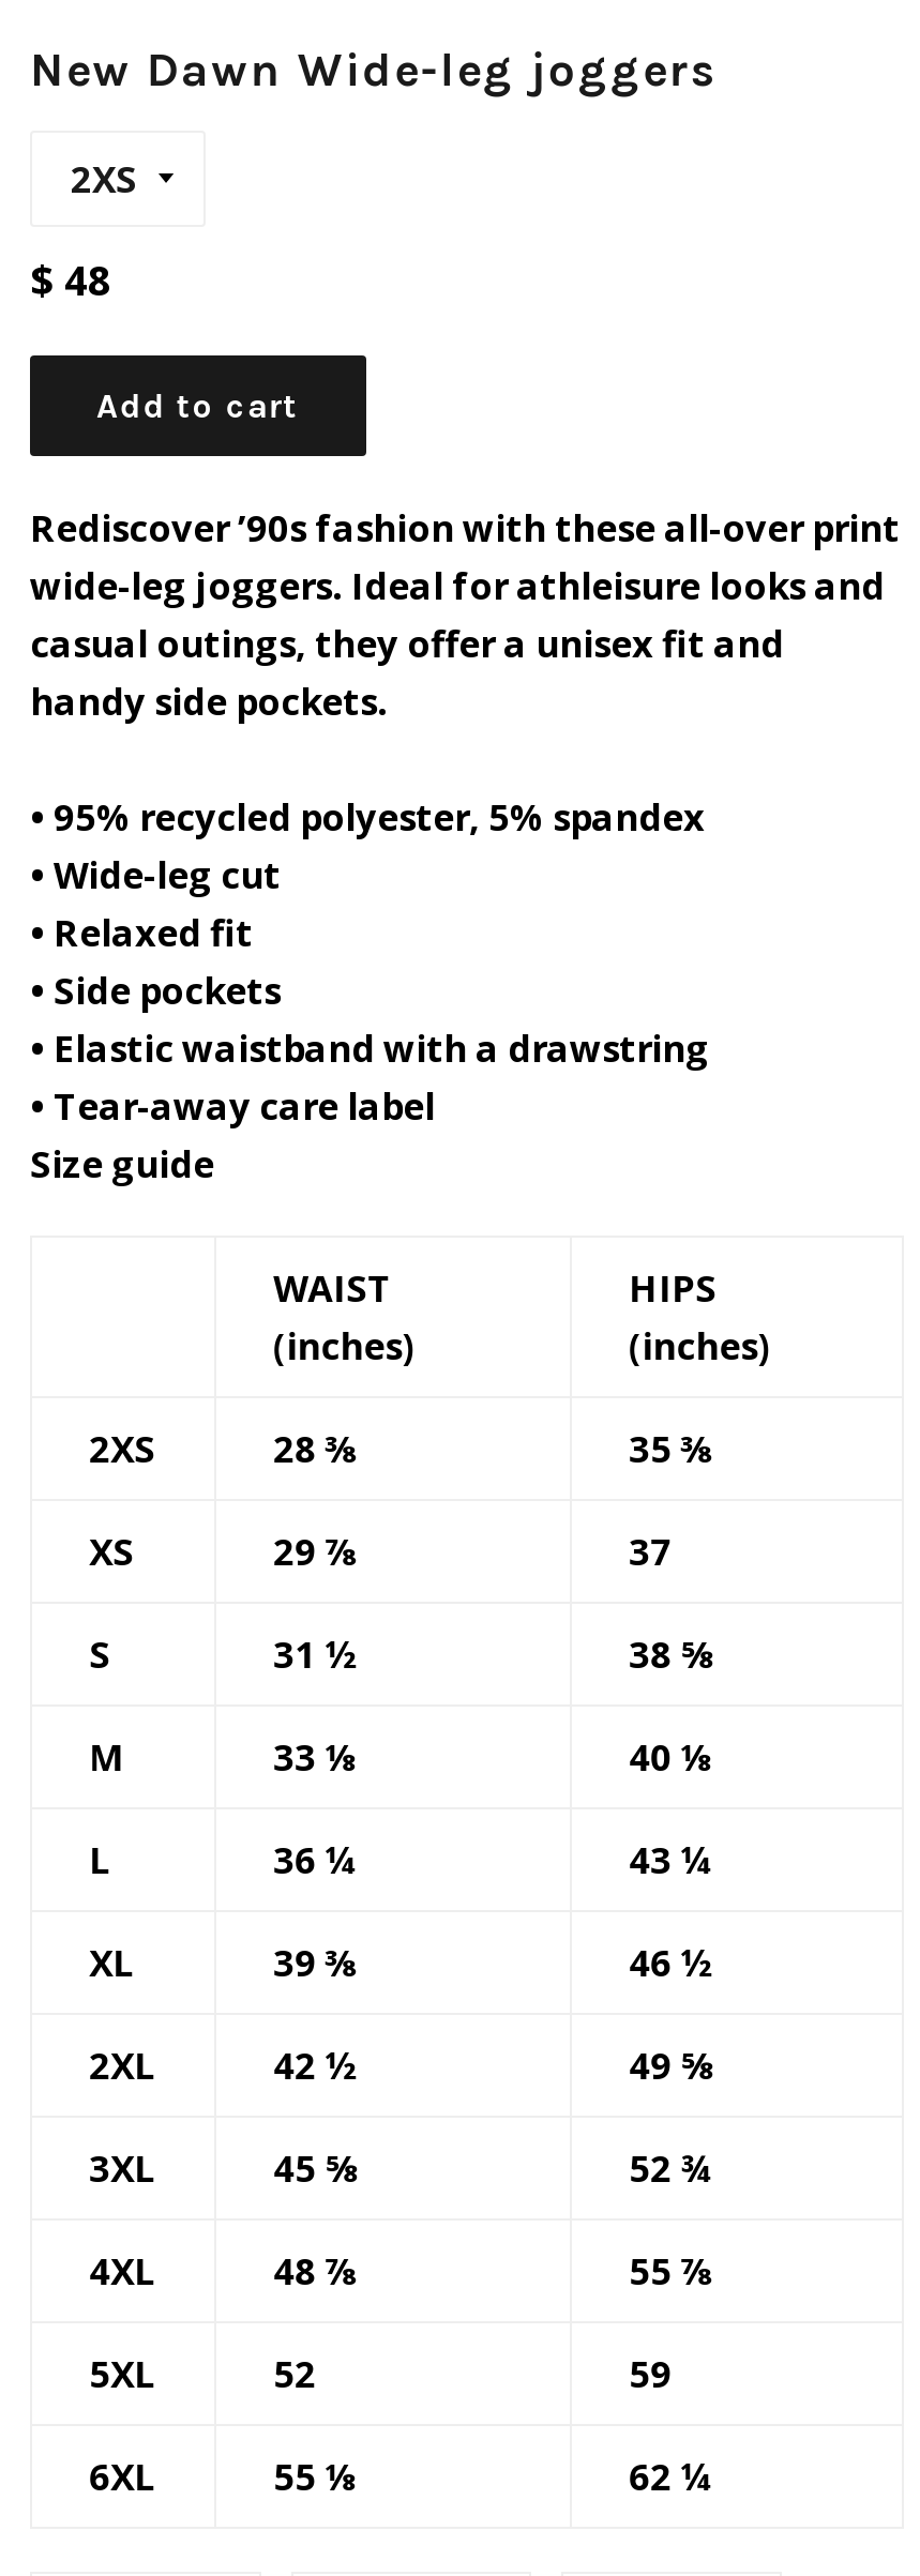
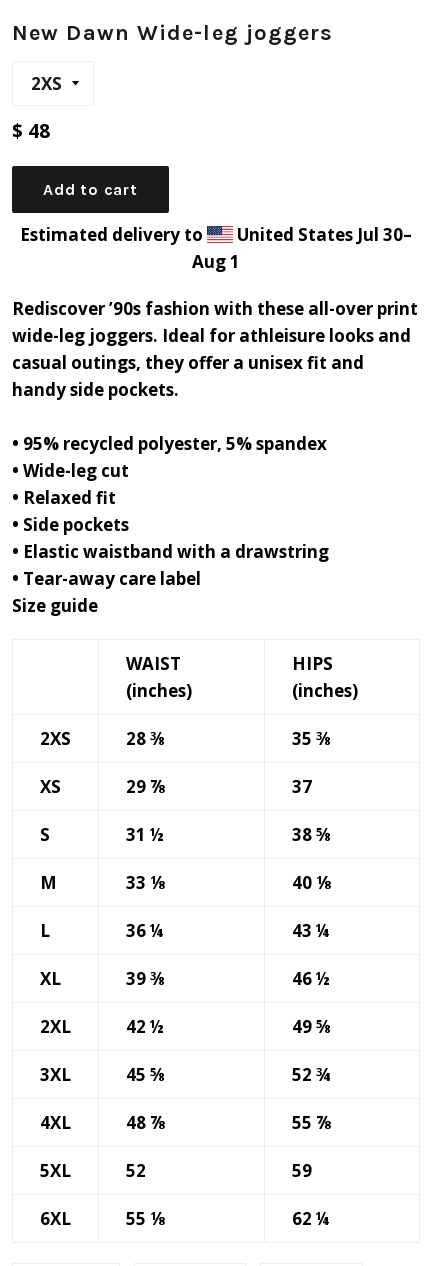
+ Estimated delivery to
+ United States Jul 30–
+ Aug 1
